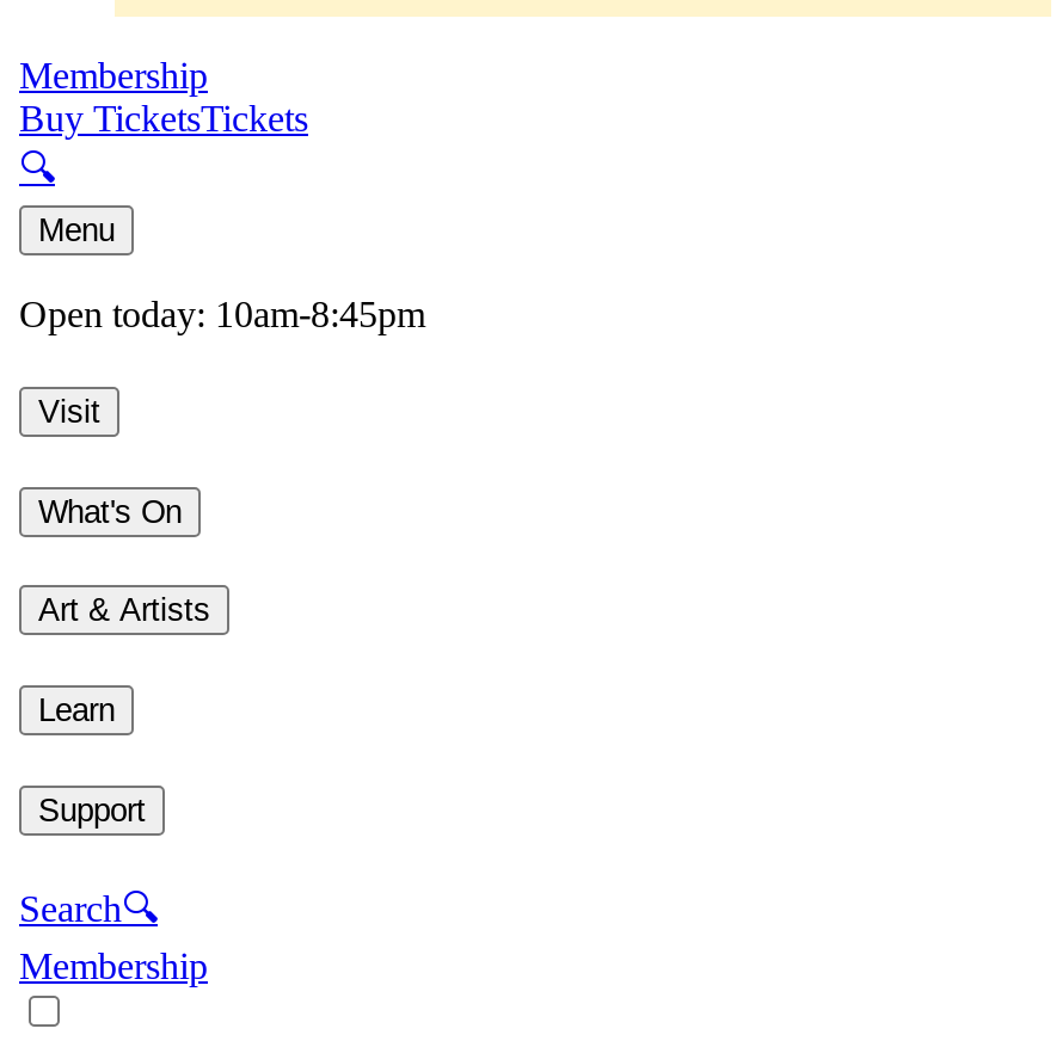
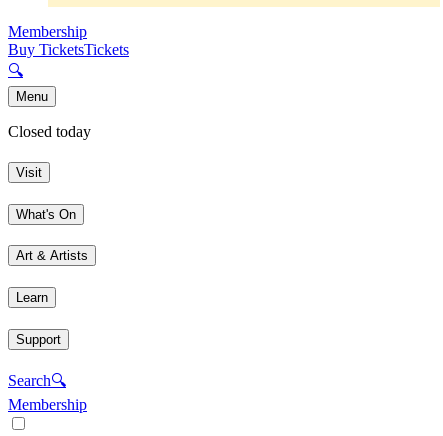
- Open today: 10am-8:45pm
+ Closed today
